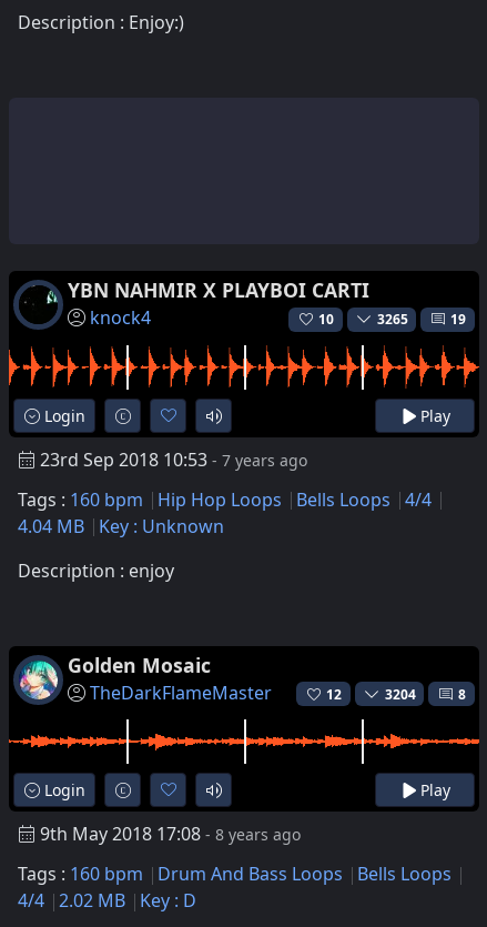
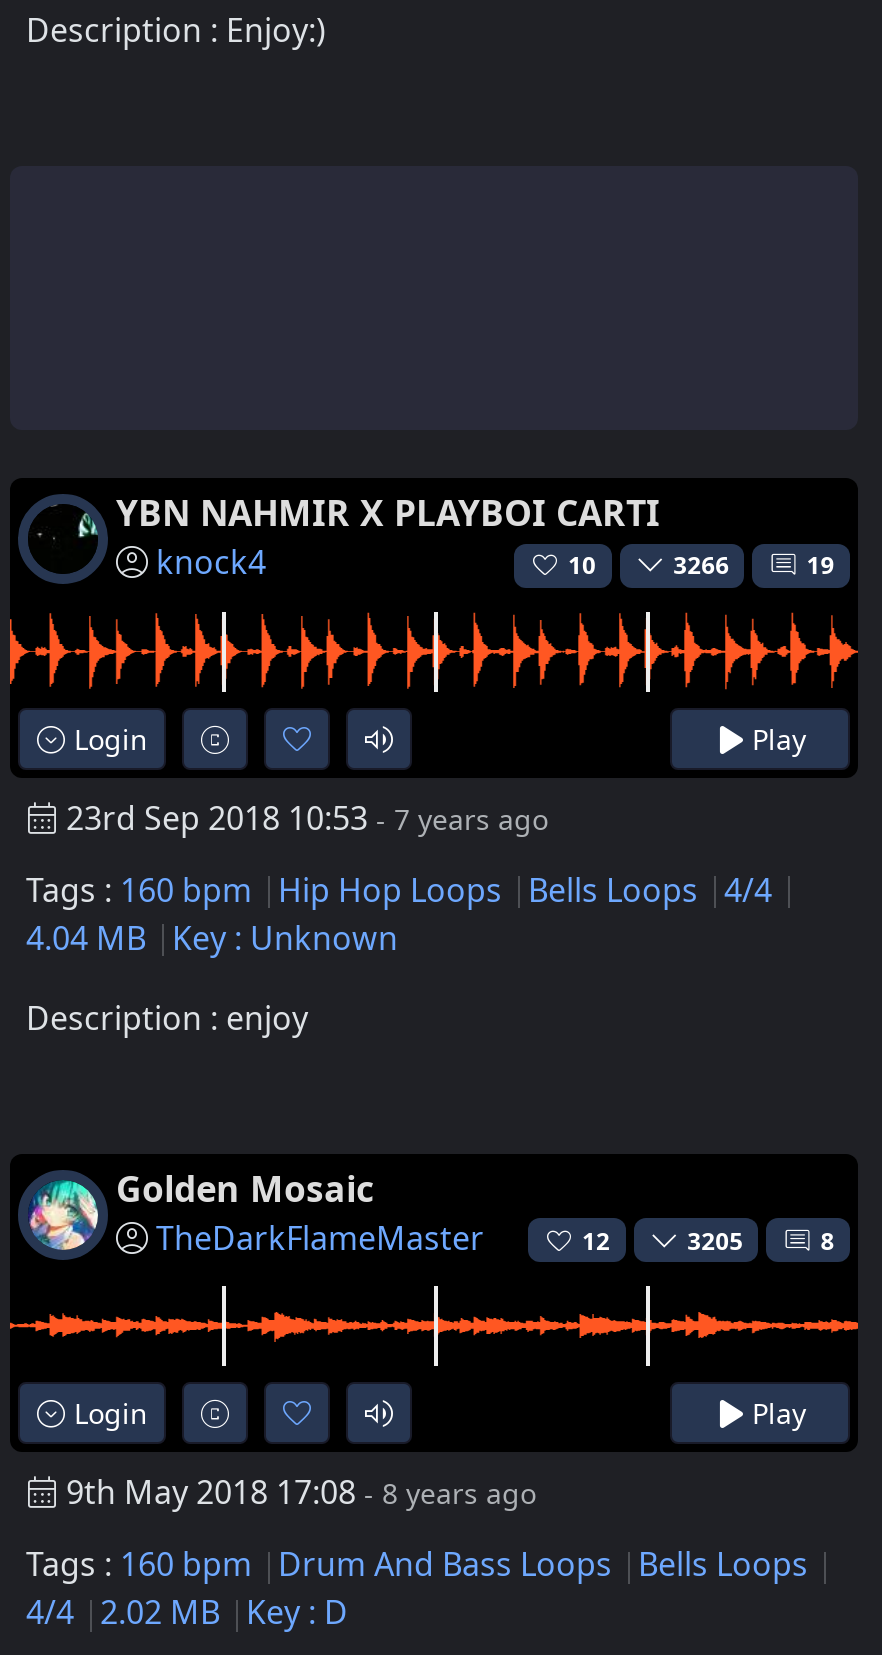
- 3265
+ 3266

- 3204
+ 3205
